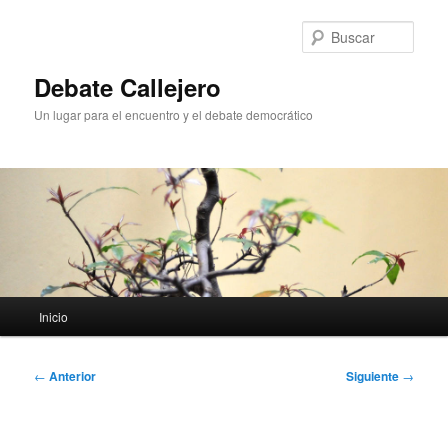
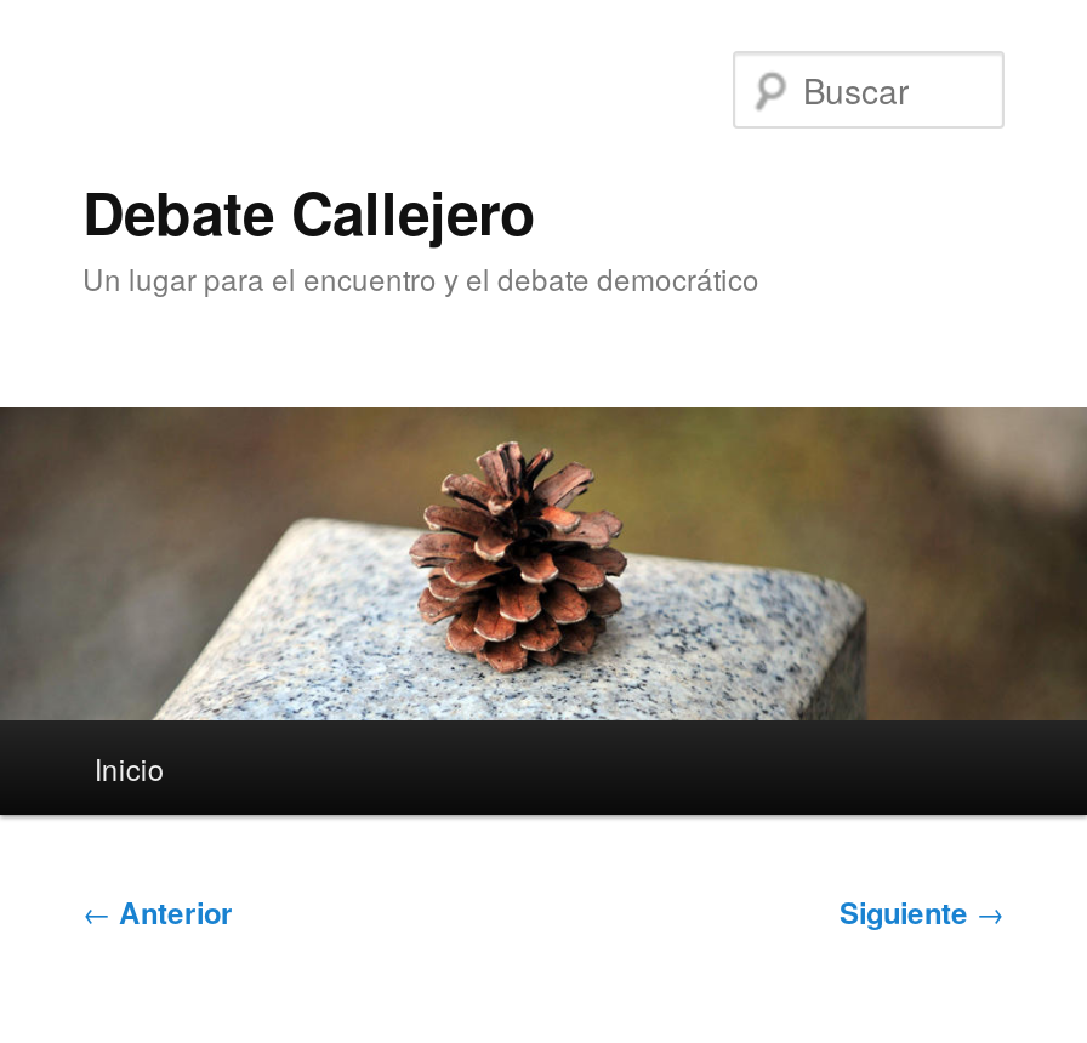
- [image]
+ [image]
